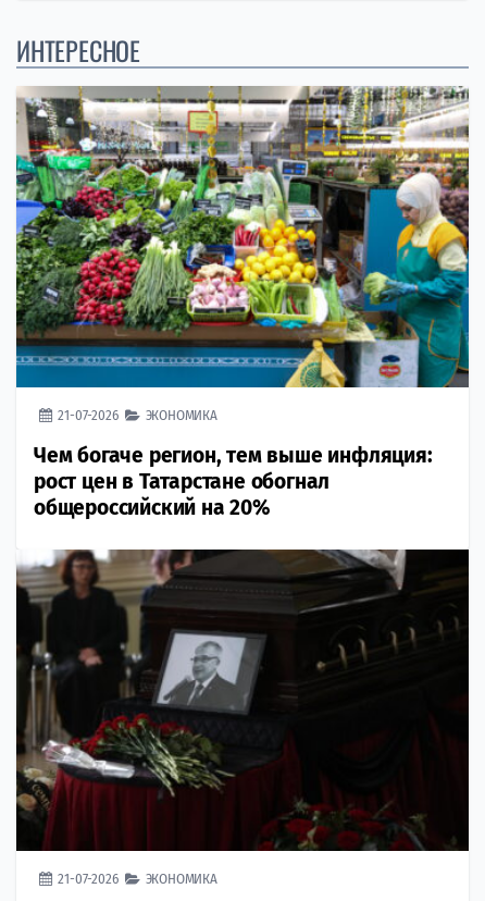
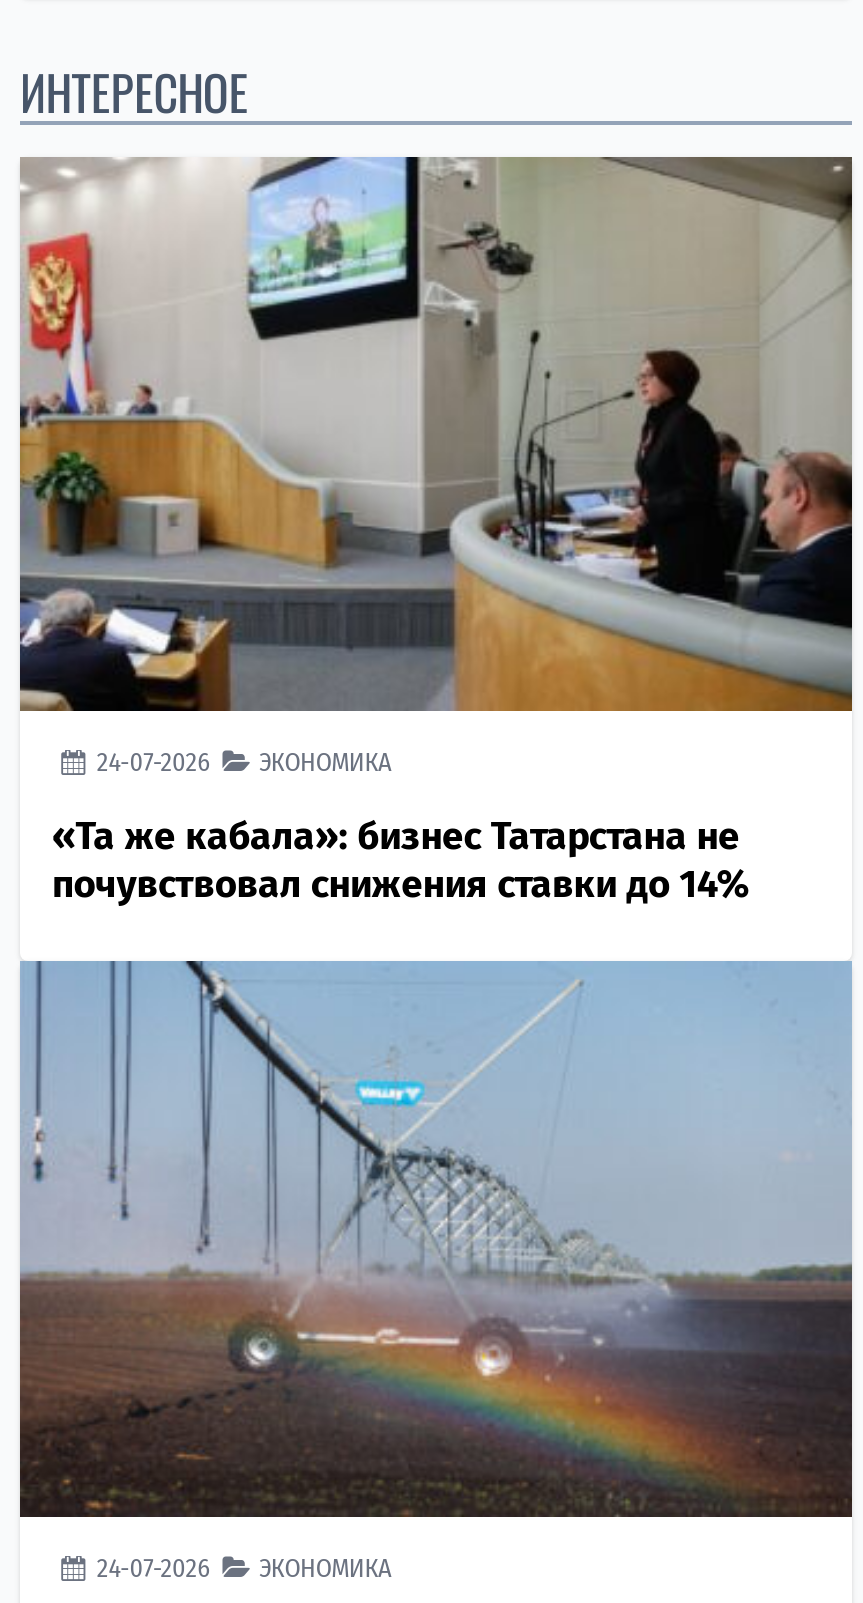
- [image]
- 21-07-2026 ЭКОНОМИКА
+ [image]
+ 24-07-2026 ЭКОНОМИКА

- Чем богаче регион, тем выше инфляция:
- рост цен в Татарстане обогнал
- общероссийский на 20%
+ «Та же кабала»: бизнес Татарстана не
+ почувствовал снижения ставки до 14%

- [image]
- 21-07-2026 ЭКОНОМИКА
+ [image]
+ 24-07-2026 ЭКОНОМИКА
